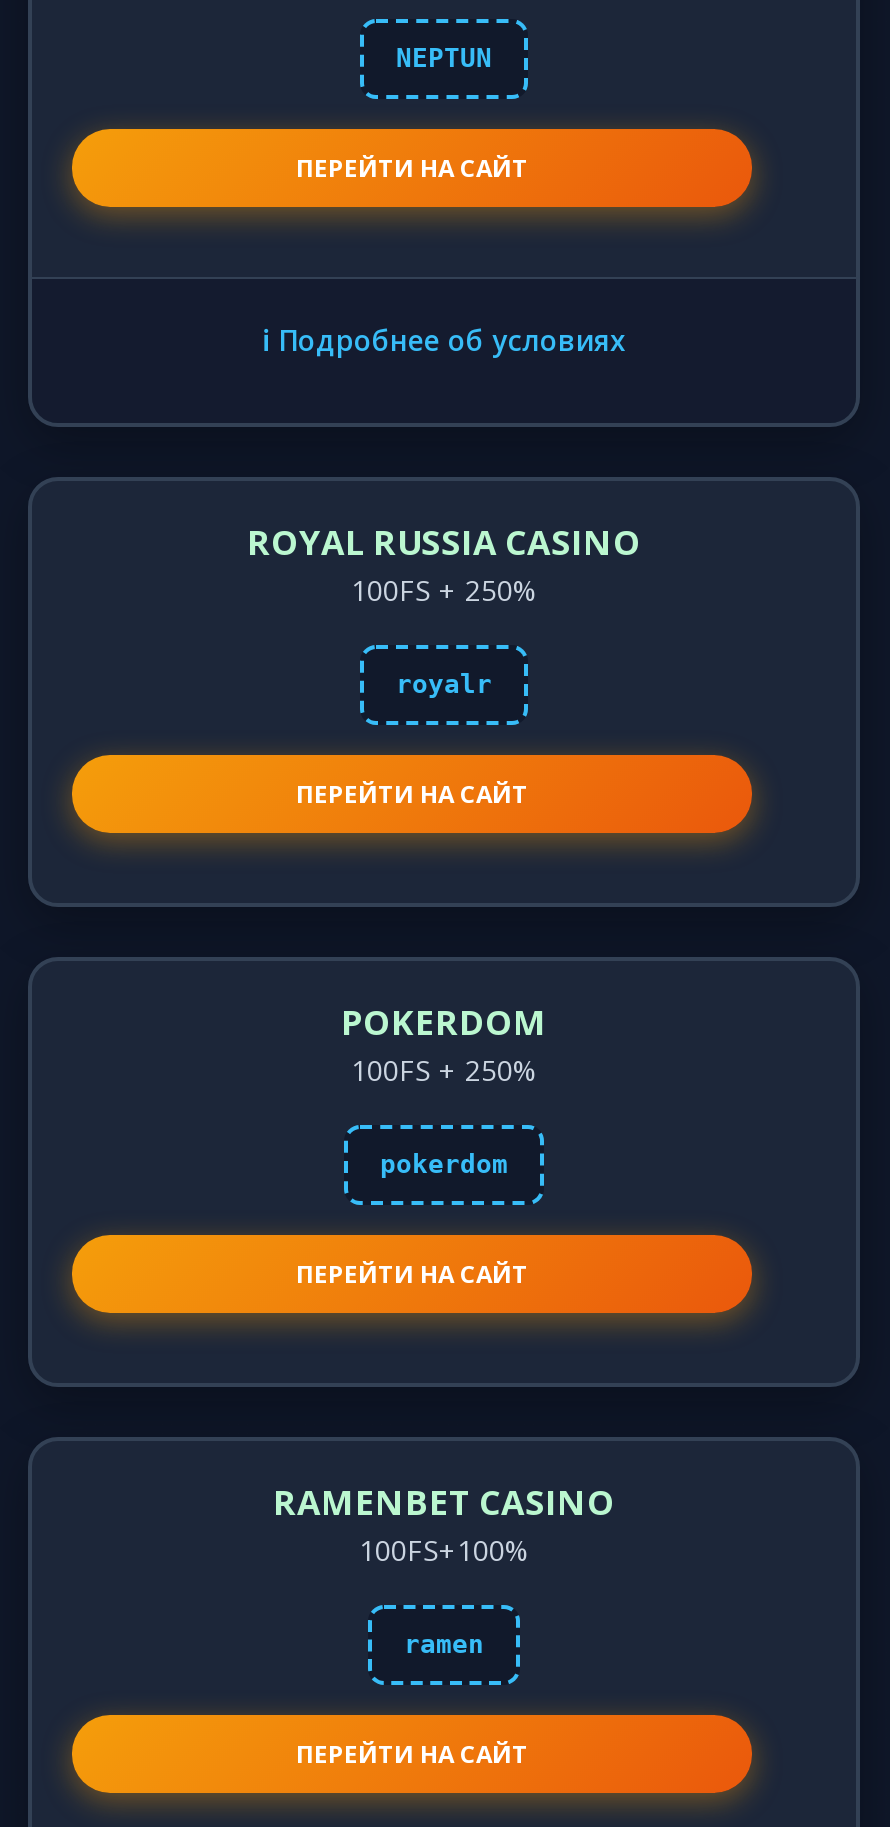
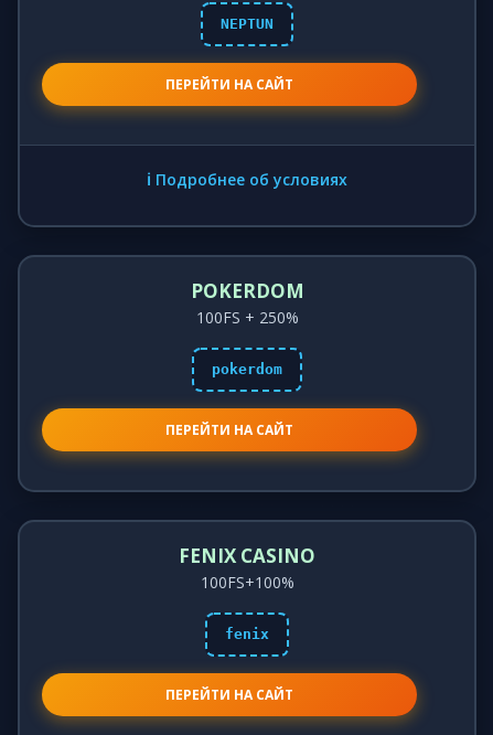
- ROYAL RUSSIA CASINO
- 100FS + 250%
- royalr
- ПЕРЕЙТИ НА САЙТ

- RAMENBET CASINO
+ FENIX CASINO

- ramen
+ fenix
